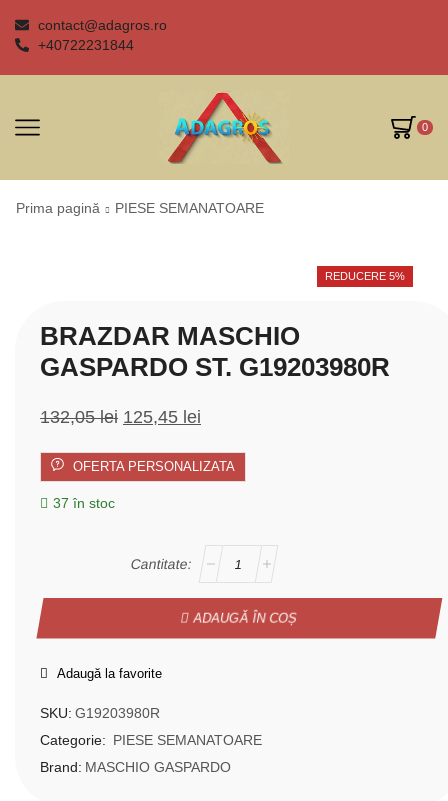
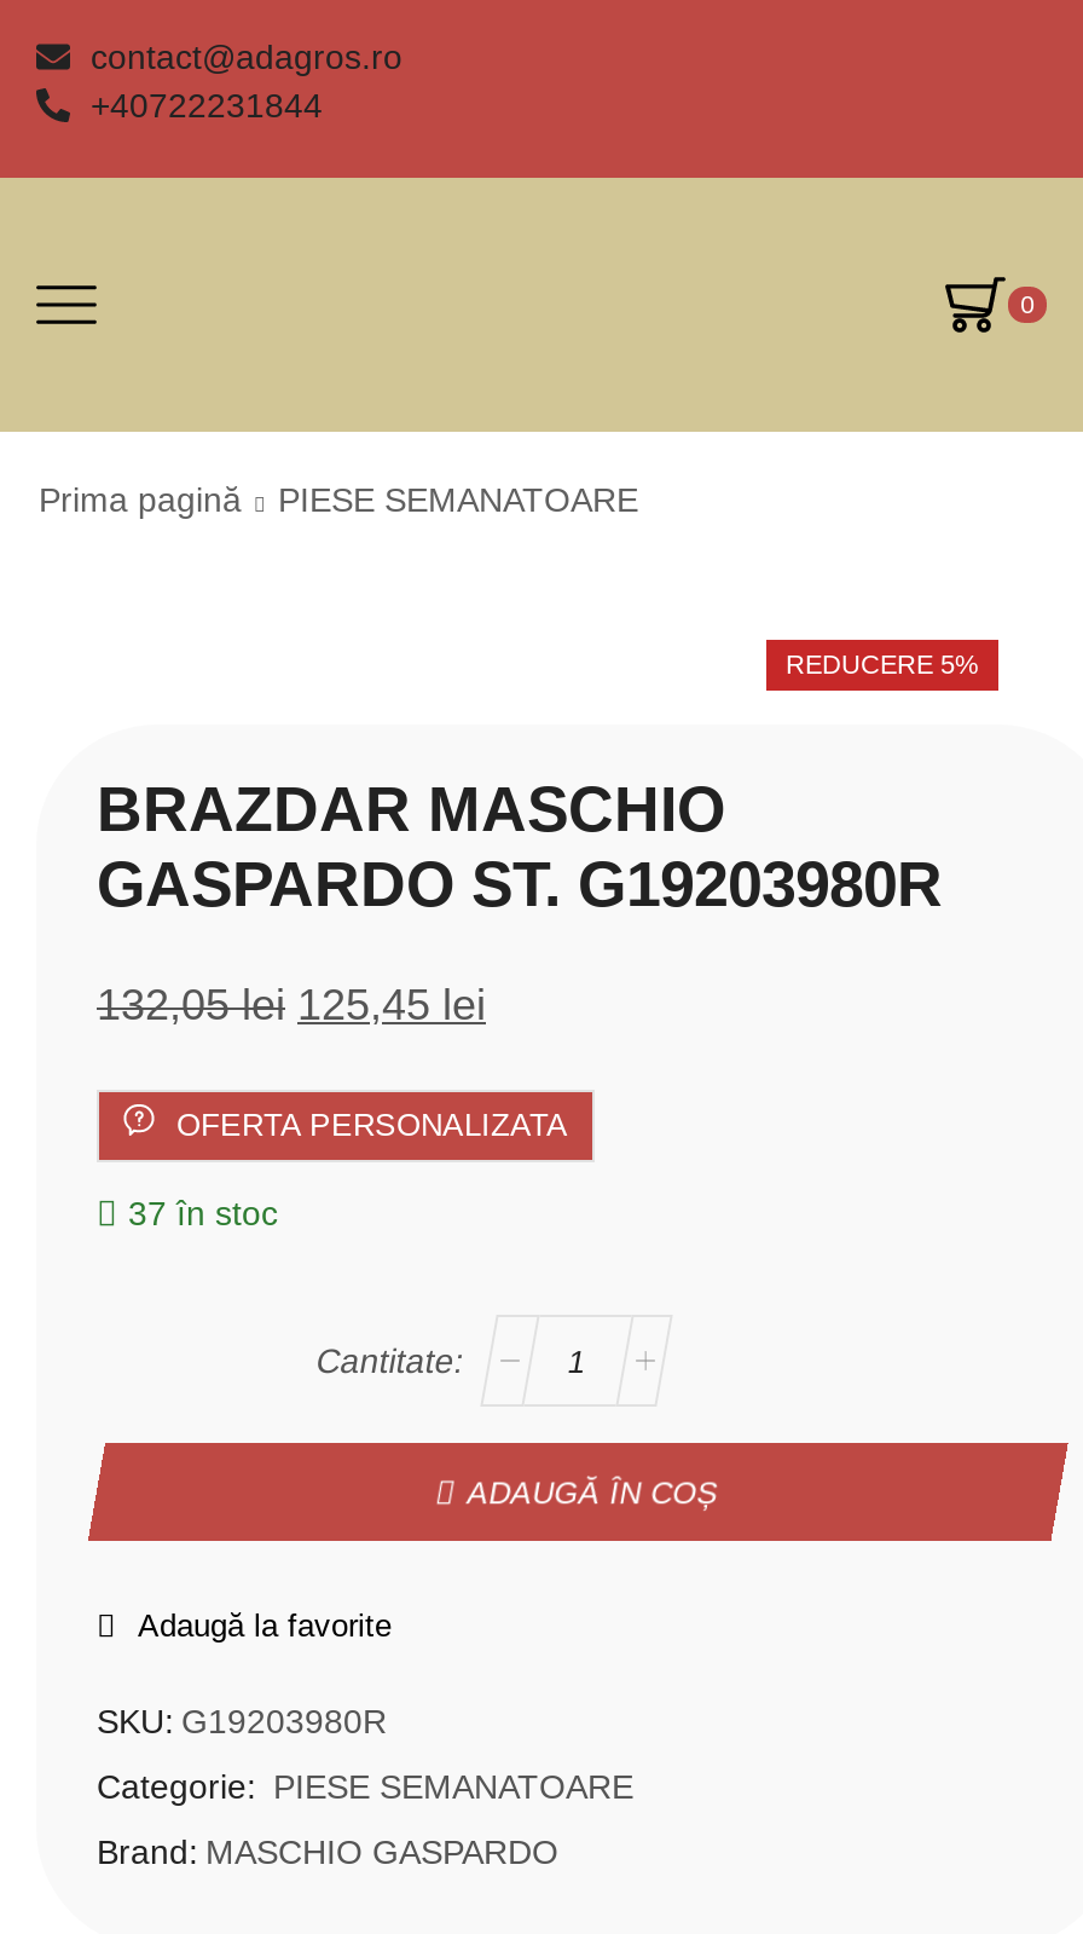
- [image]
